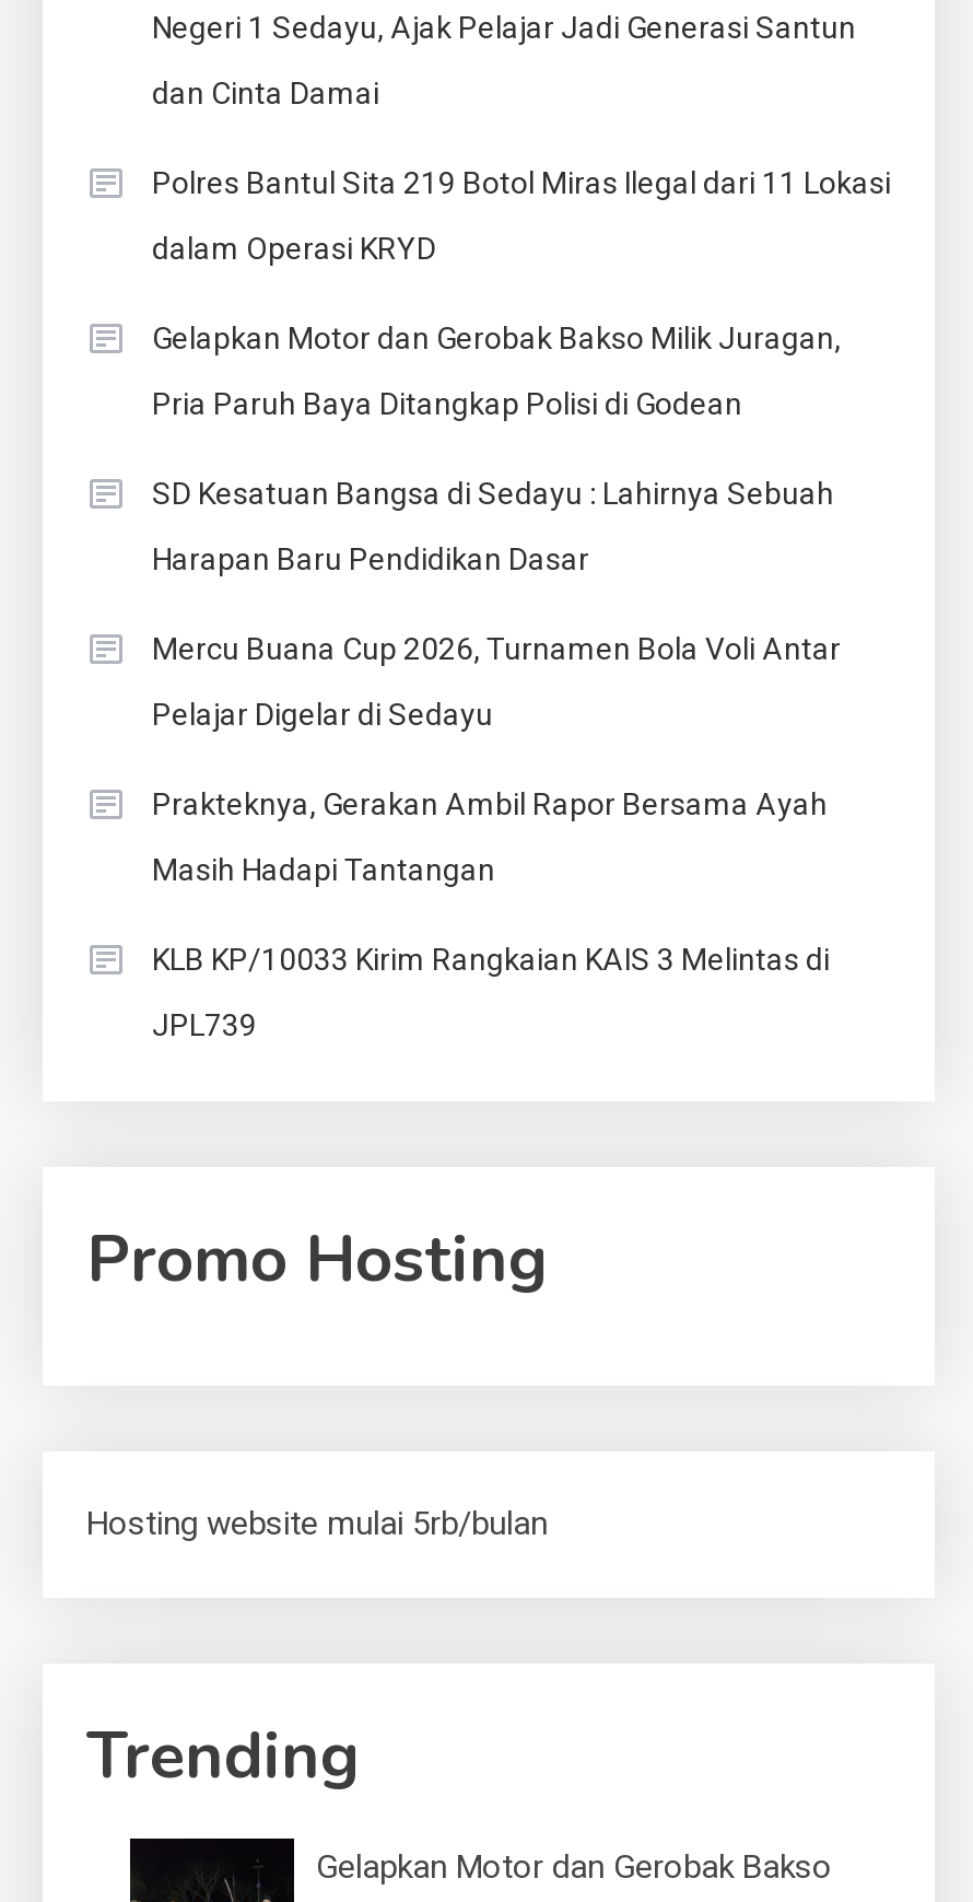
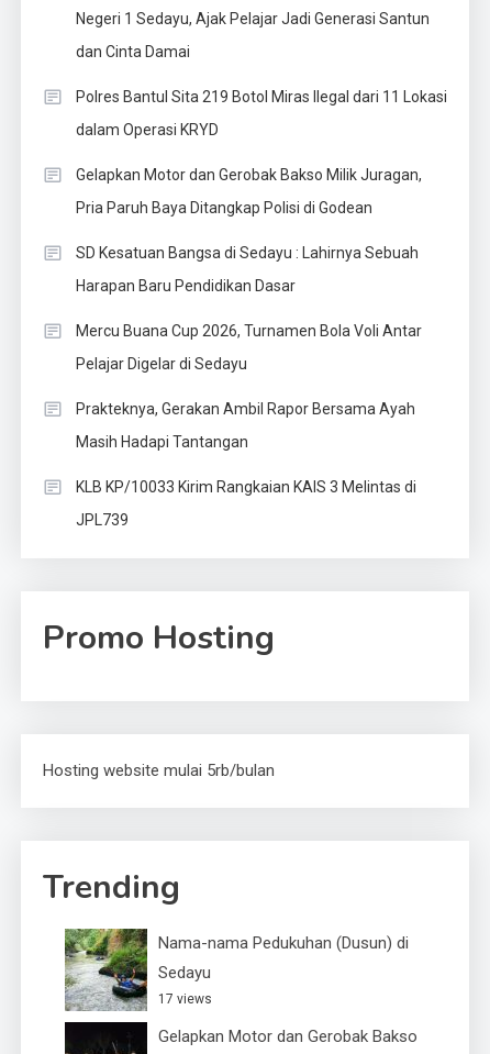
+ [image]
+ Nama-nama Pedukuhan (Dusun) di
+ Sedayu
+ 17 views
